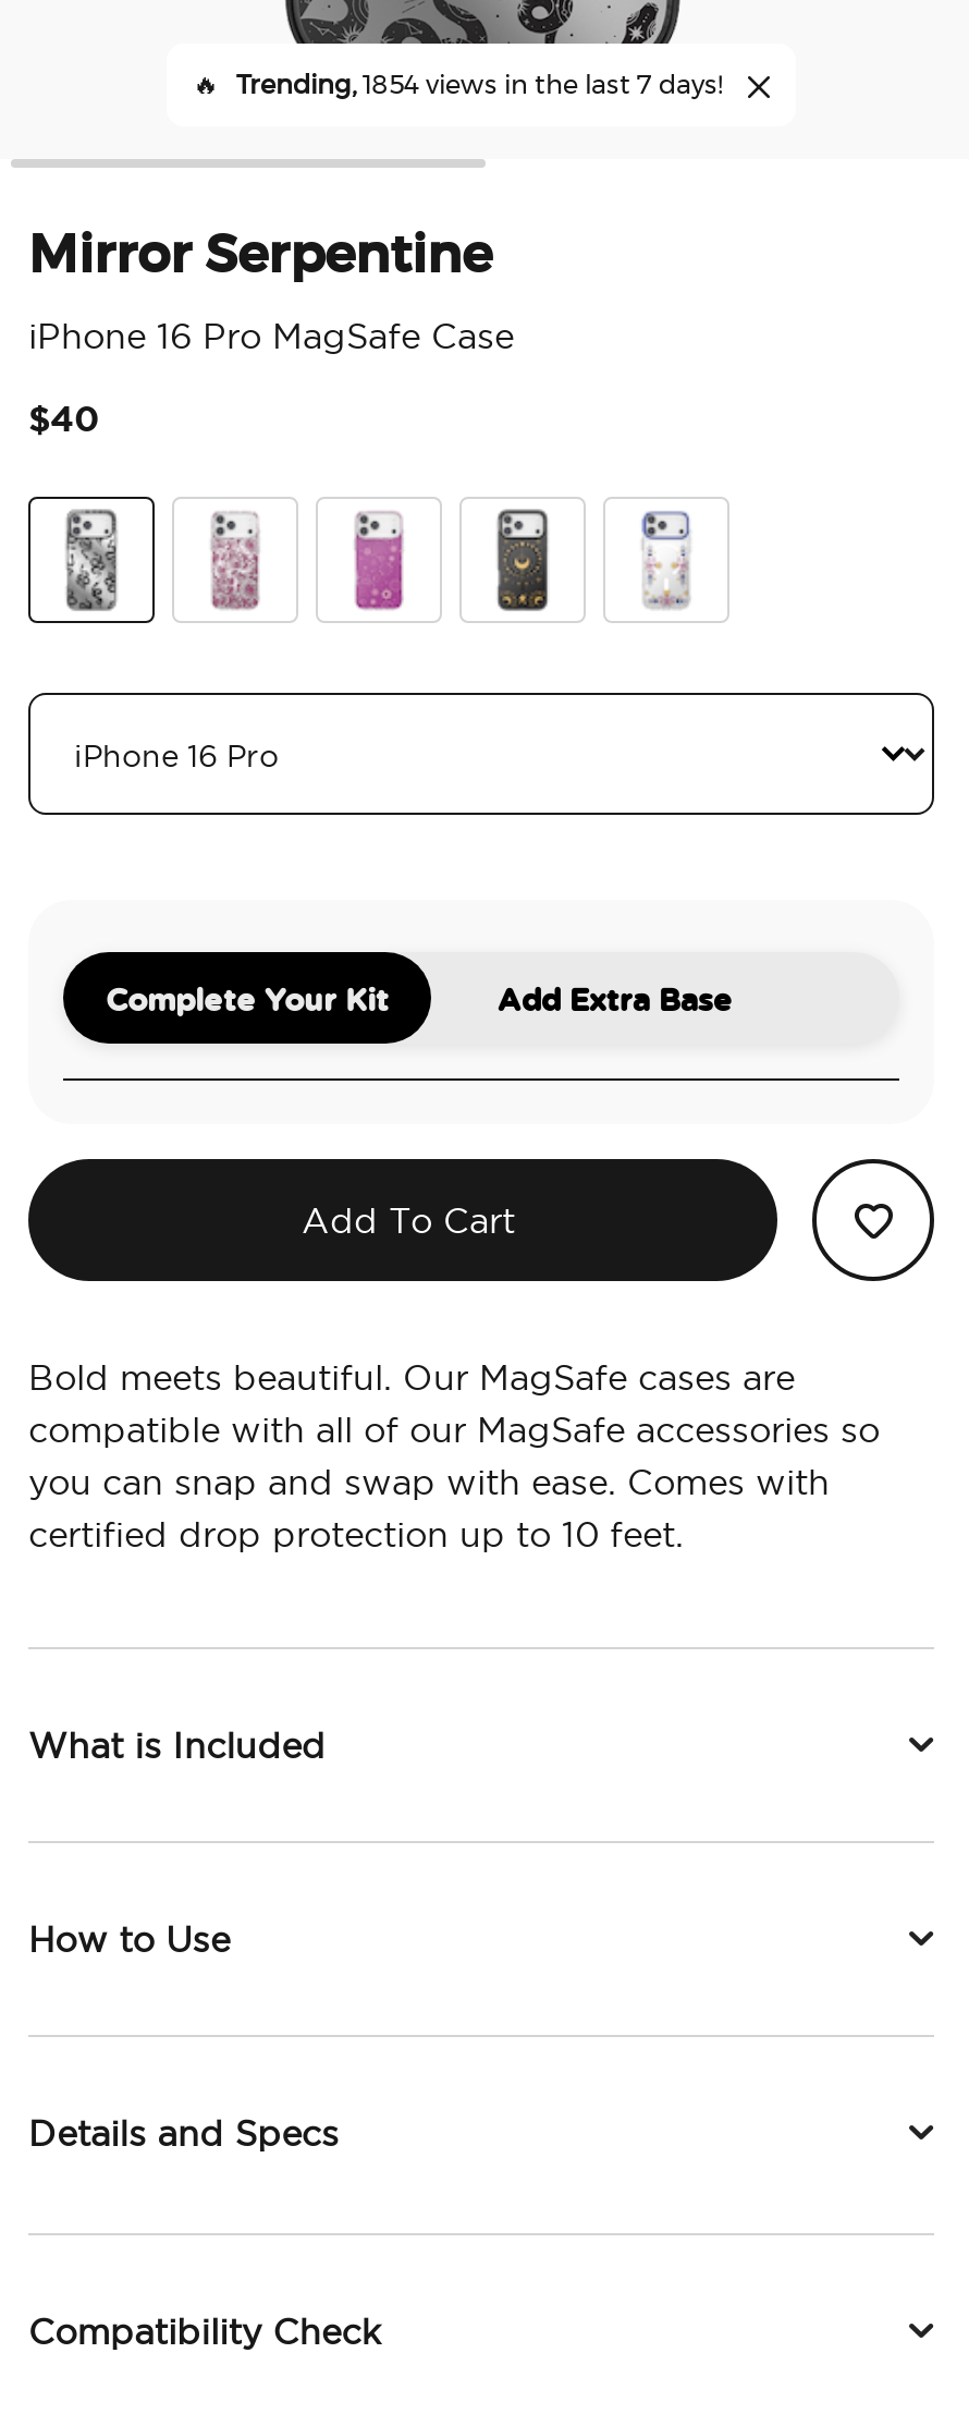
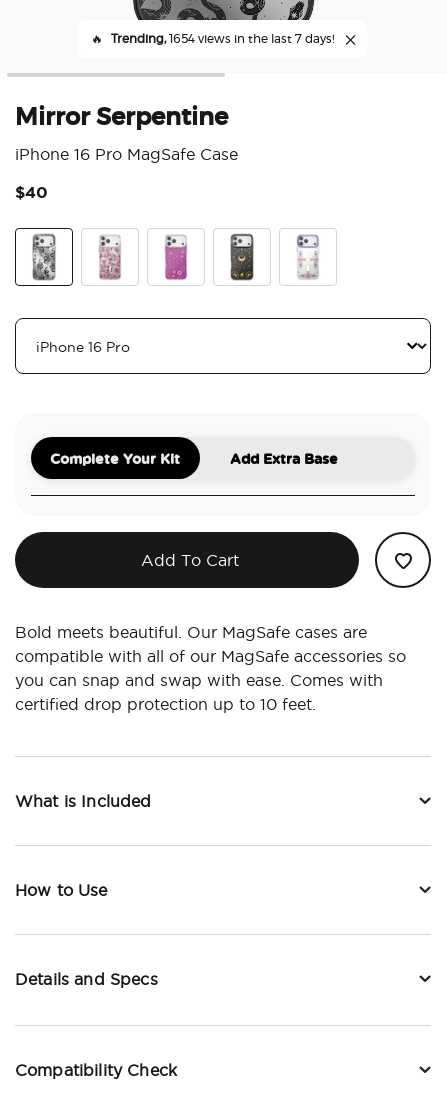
- Trending, 1854 views in the last 7 days!
+ Trending, 1654 views in the last 7 days!
